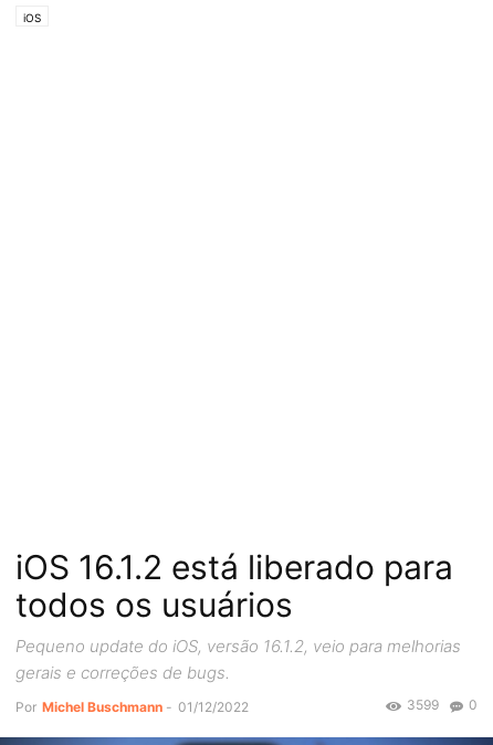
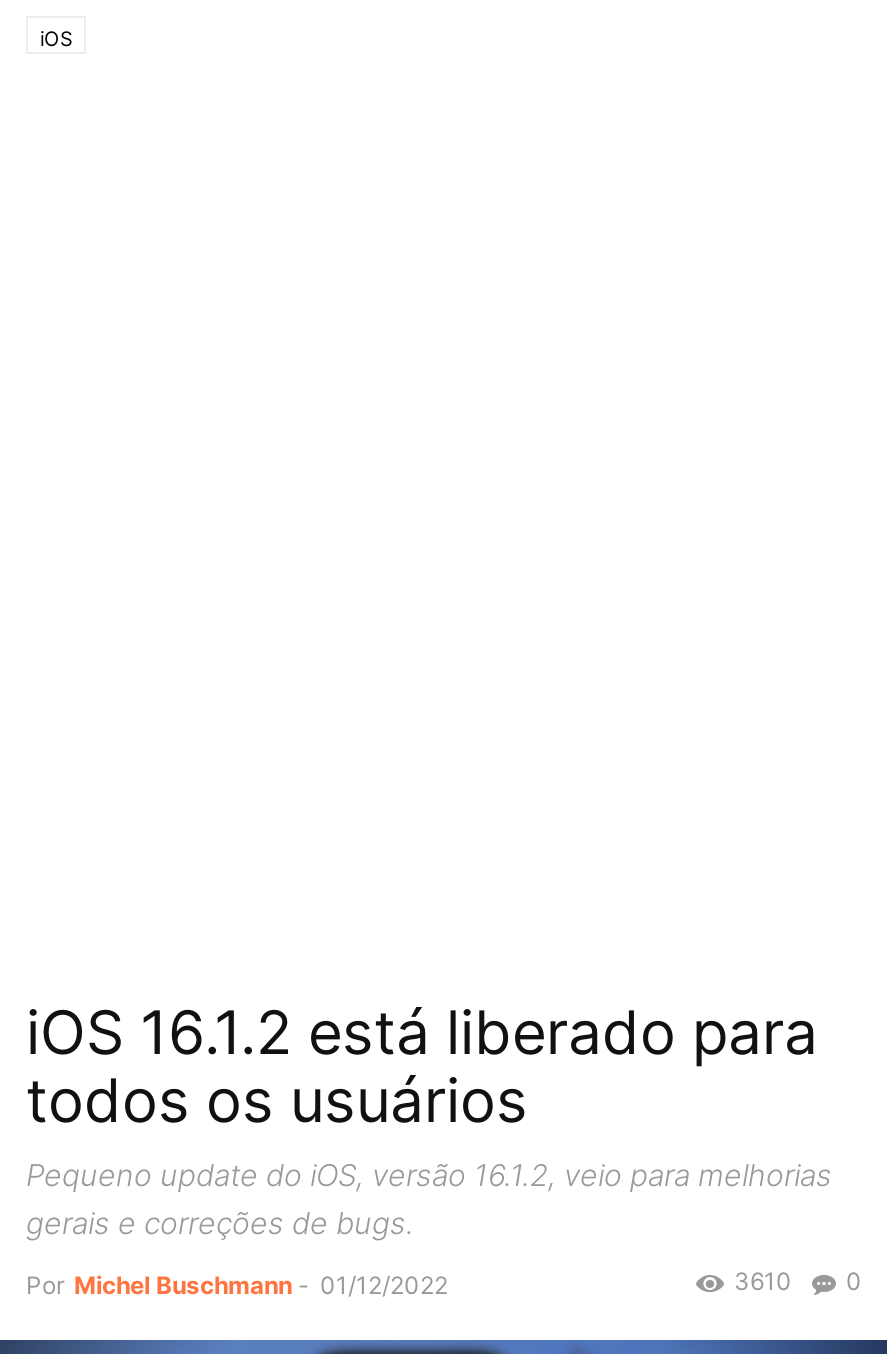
- 3599 0
+ 3610 0
